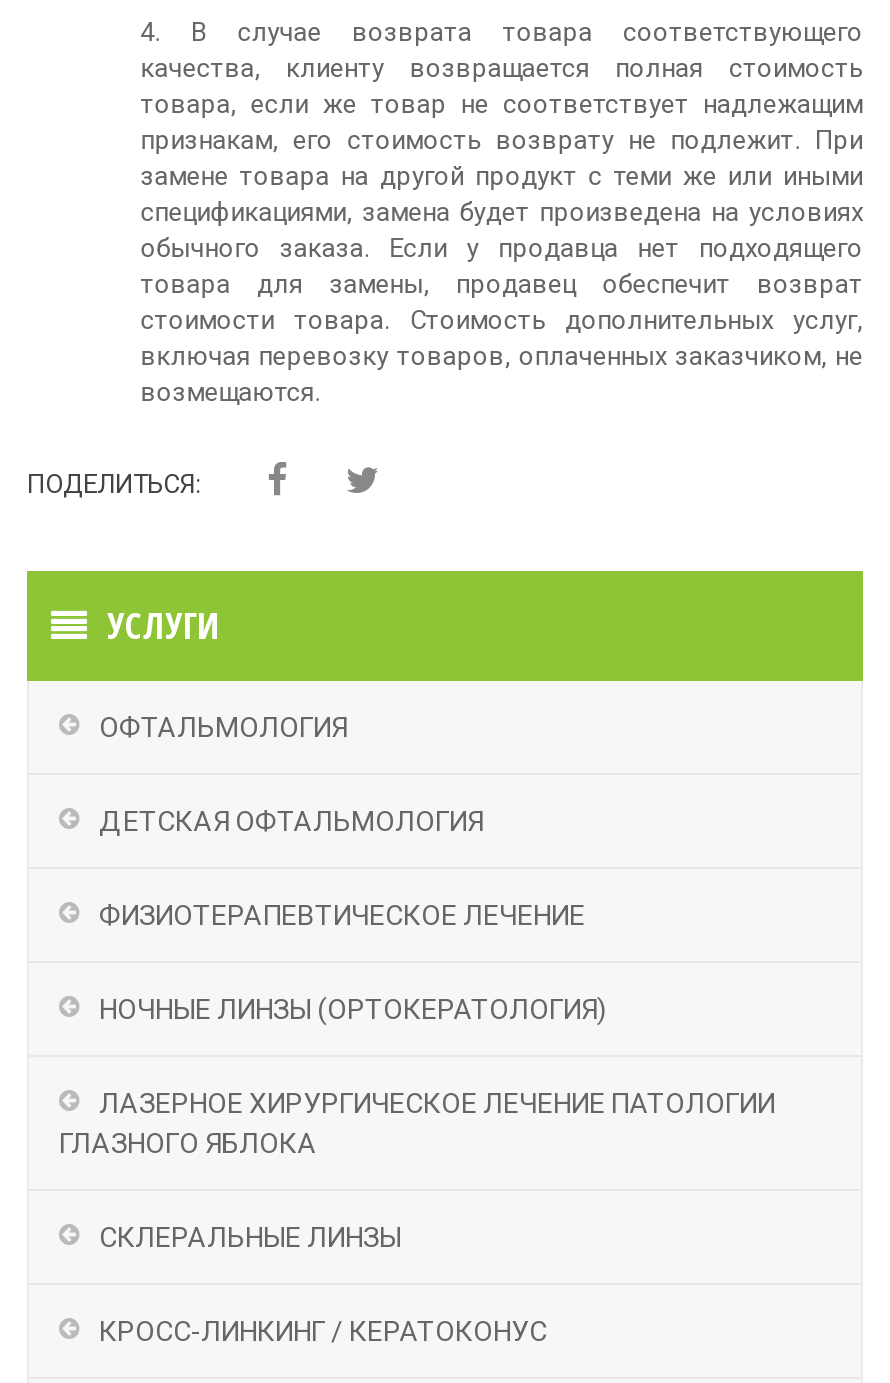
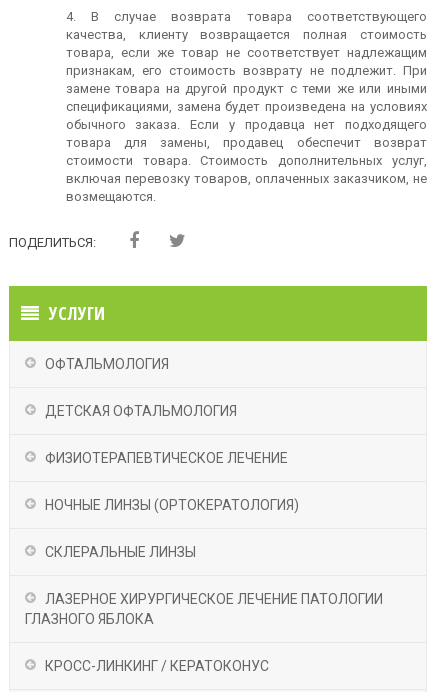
moved down: ЛАЗЕРНОЕ ХИРУРГИЧЕСКОЕ ЛЕЧЕНИЕ ПАТОЛОГИИ | ГЛАЗНОГО ЯБЛОКА

moved up: СКЛЕРАЛЬНЫЕ ЛИНЗЫ
